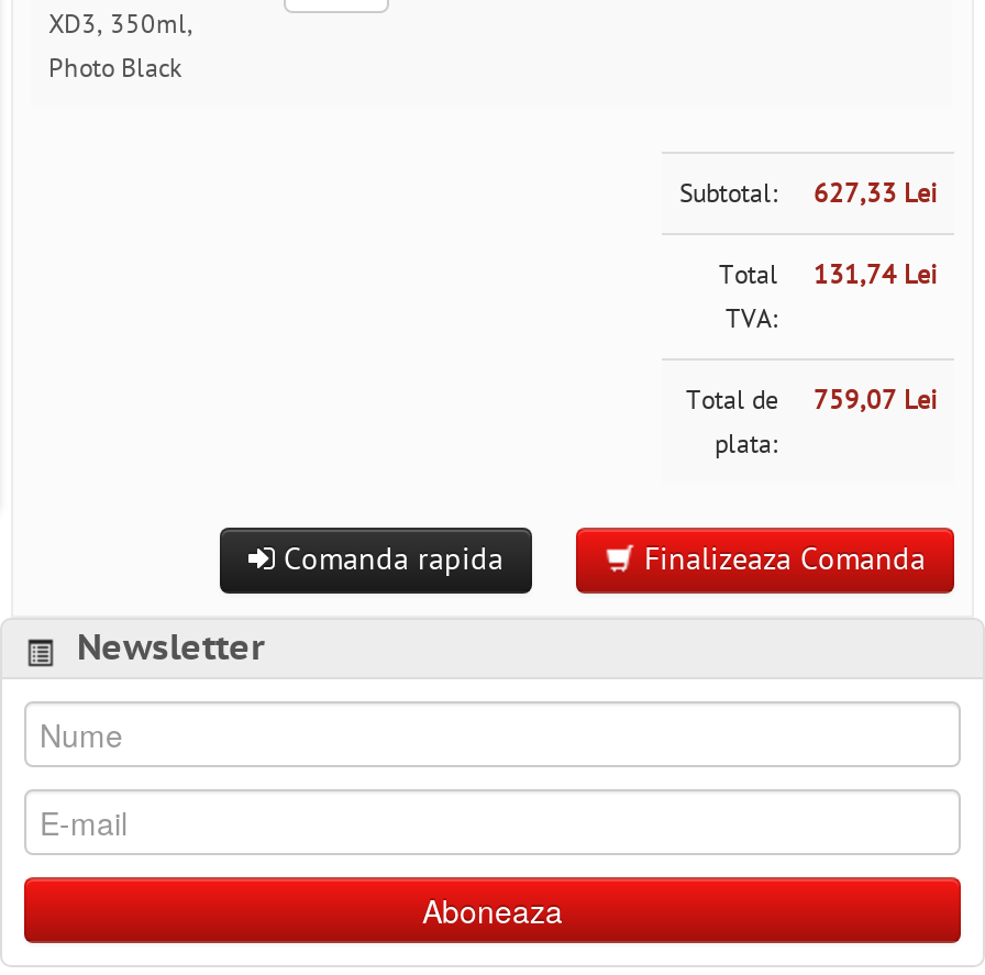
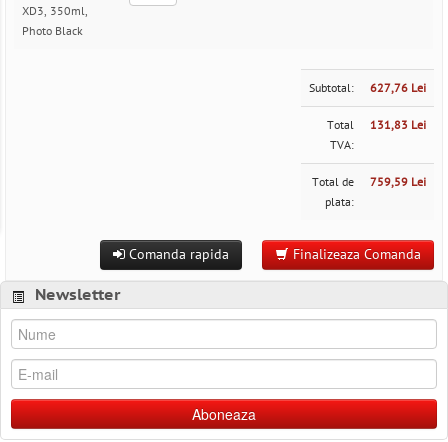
- Subtotal: 627,33 Lei
+ Subtotal: 627,76 Lei

- Total 131,74 Lei
+ Total 131,83 Lei

- Total de 759,07 Lei
+ Total de 759,59 Lei
